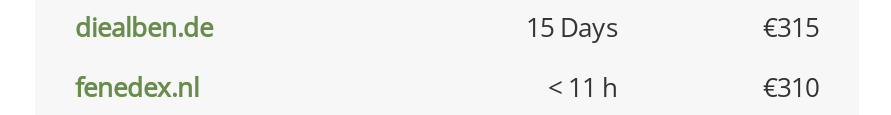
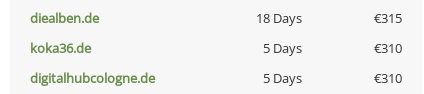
- 15 Days
+ 18 Days

- fenedex.nl
- < 11 h
+ koka36.de
+ 5 Days
+ €310
+ digitalhubcologne.de
+ 5 Days
